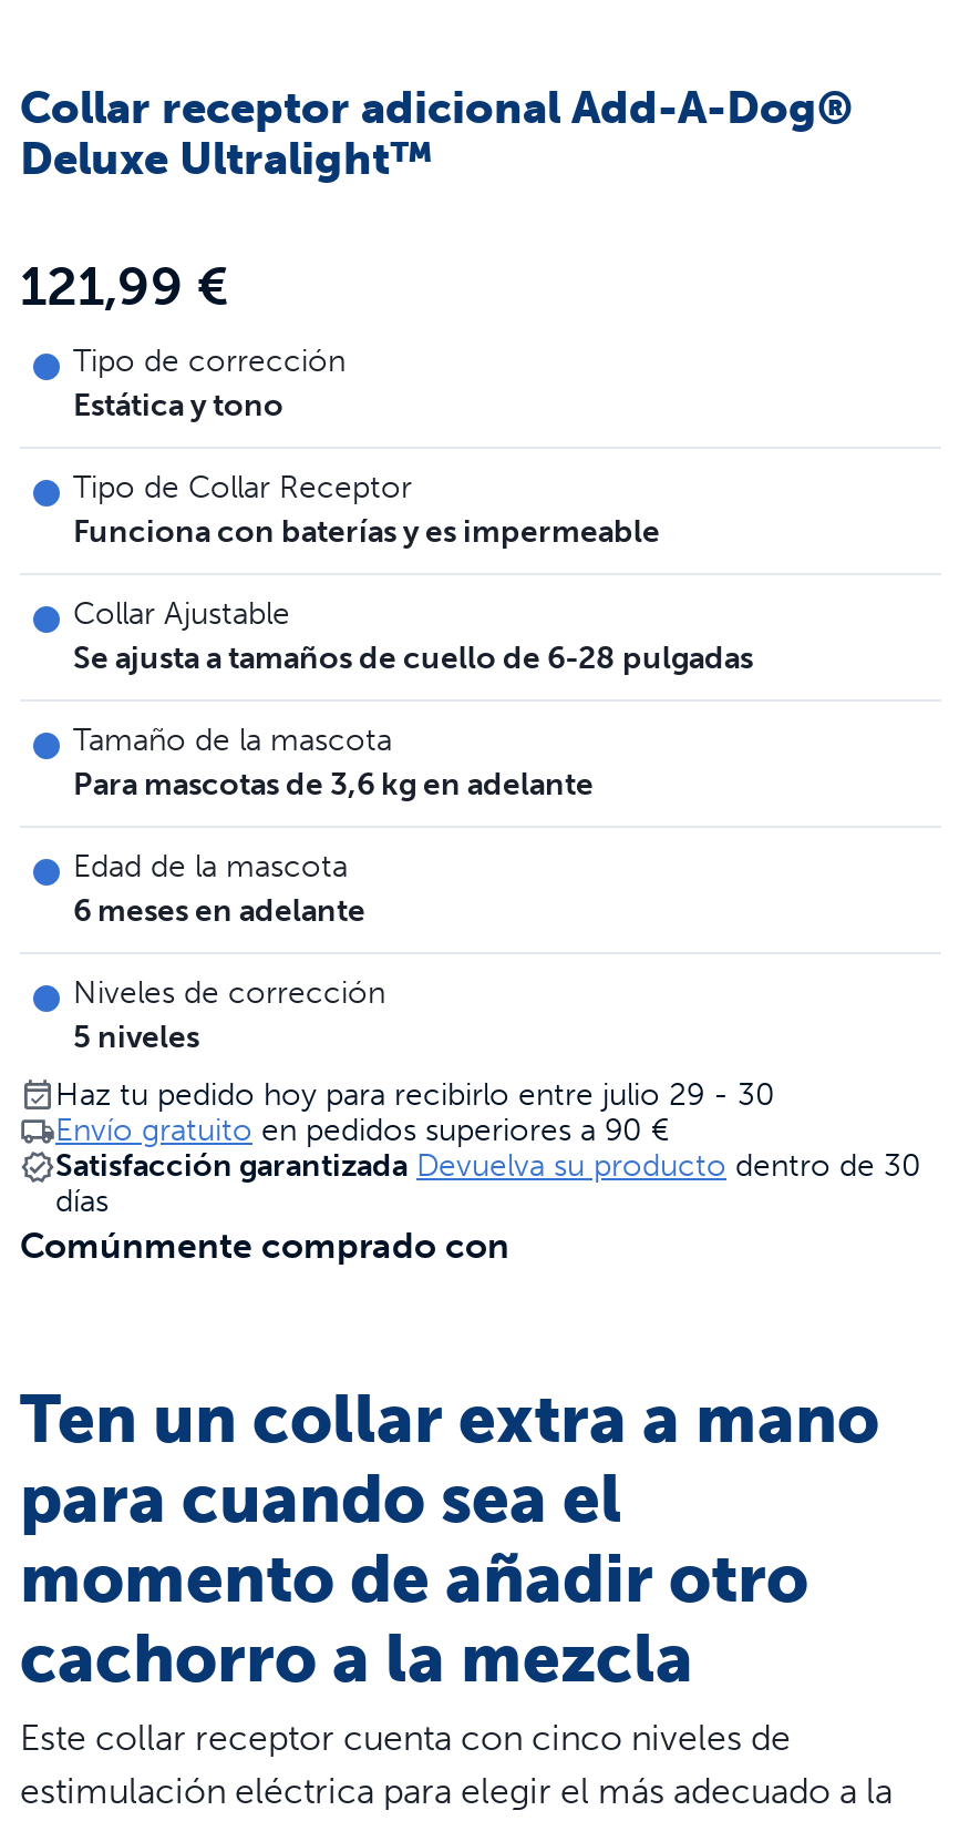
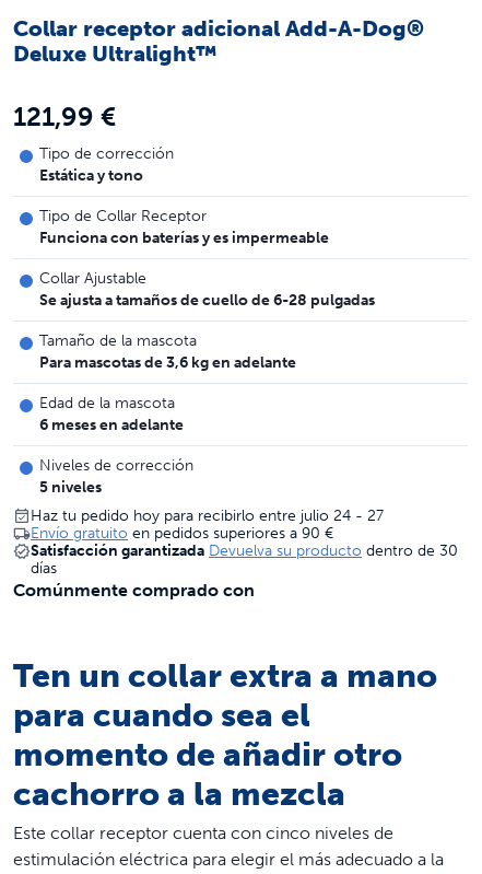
- Haz tu pedido hoy para recibirlo entre julio 29 - 30
+ Haz tu pedido hoy para recibirlo entre julio 24 - 27
